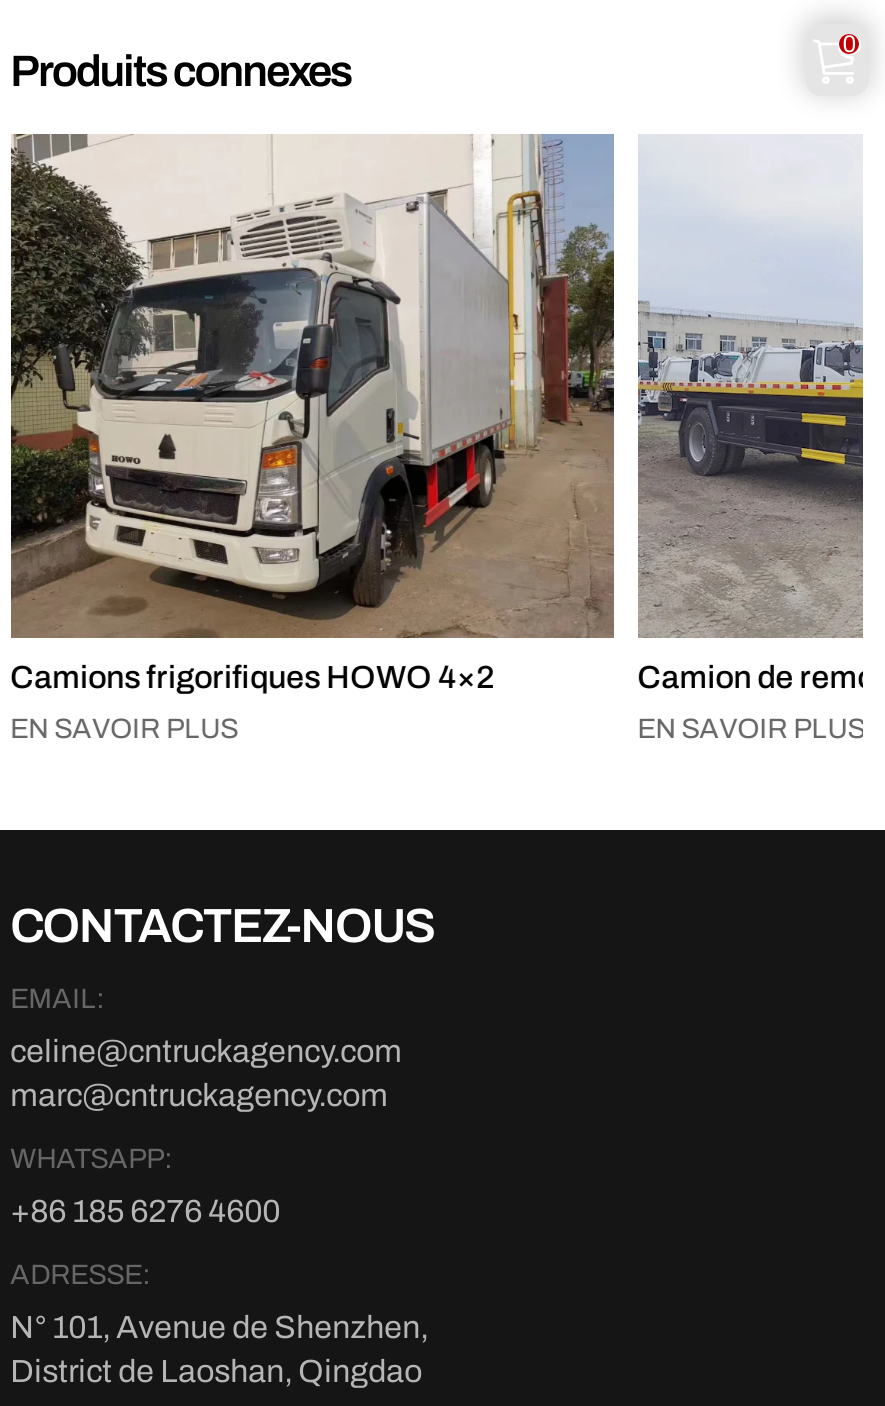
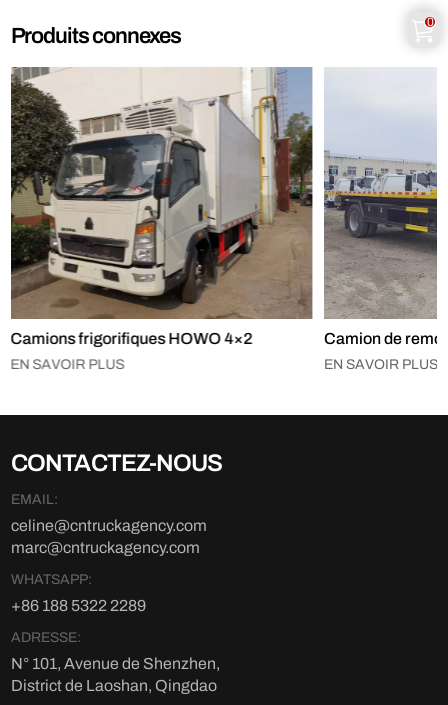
- +86 185 6276 4600
+ +86 188 5322 2289
